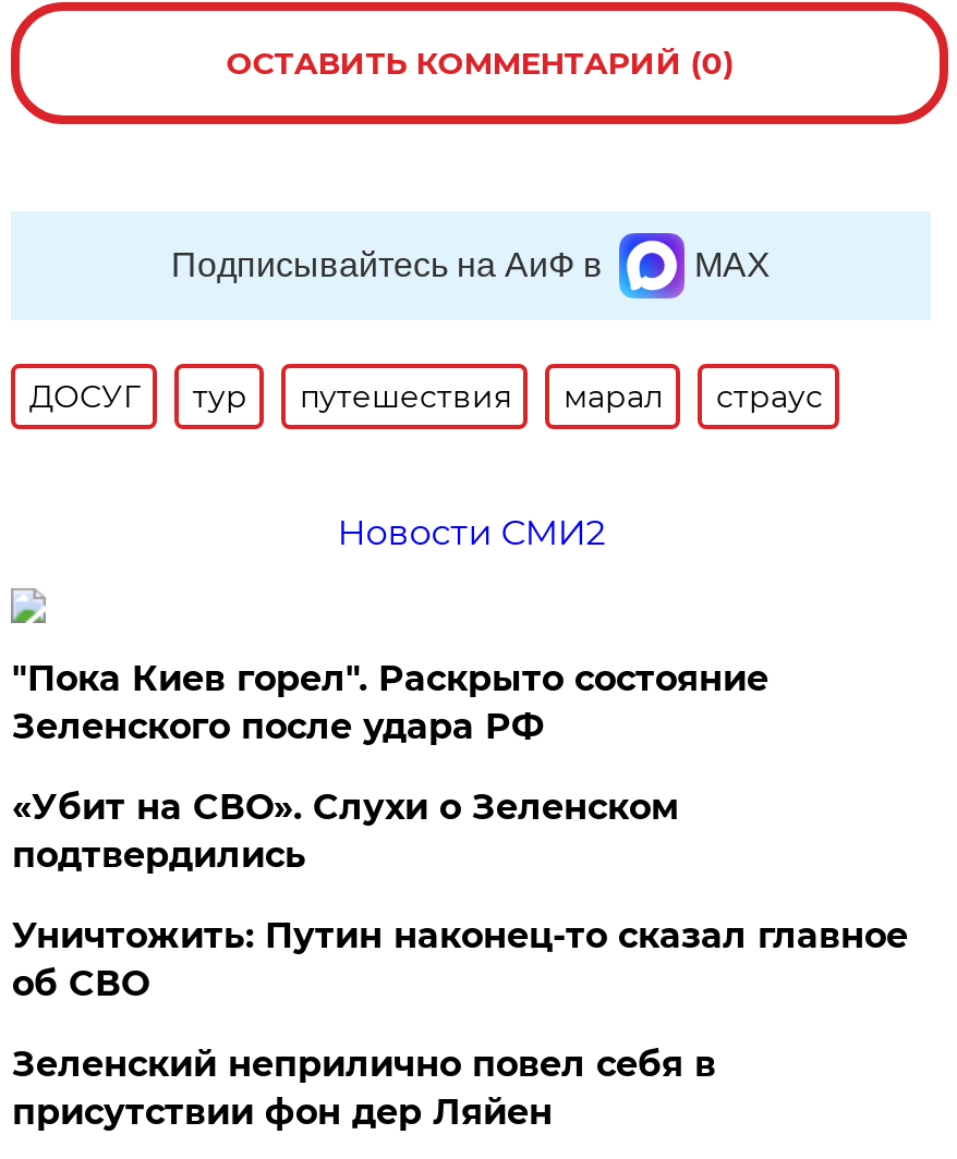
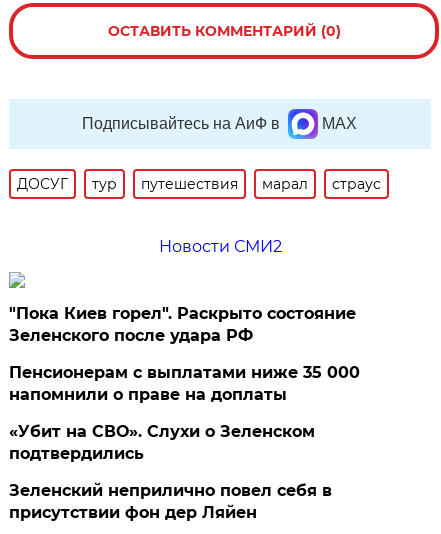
+ Пенсионерам с выплатами ниже 35 000
+ напомнили о праве на доплаты

moved down: «Убит на СВО». Слухи о Зеленском | подтвердились

- Уничтожить: Путин наконец-то сказал главное
- об СВО
